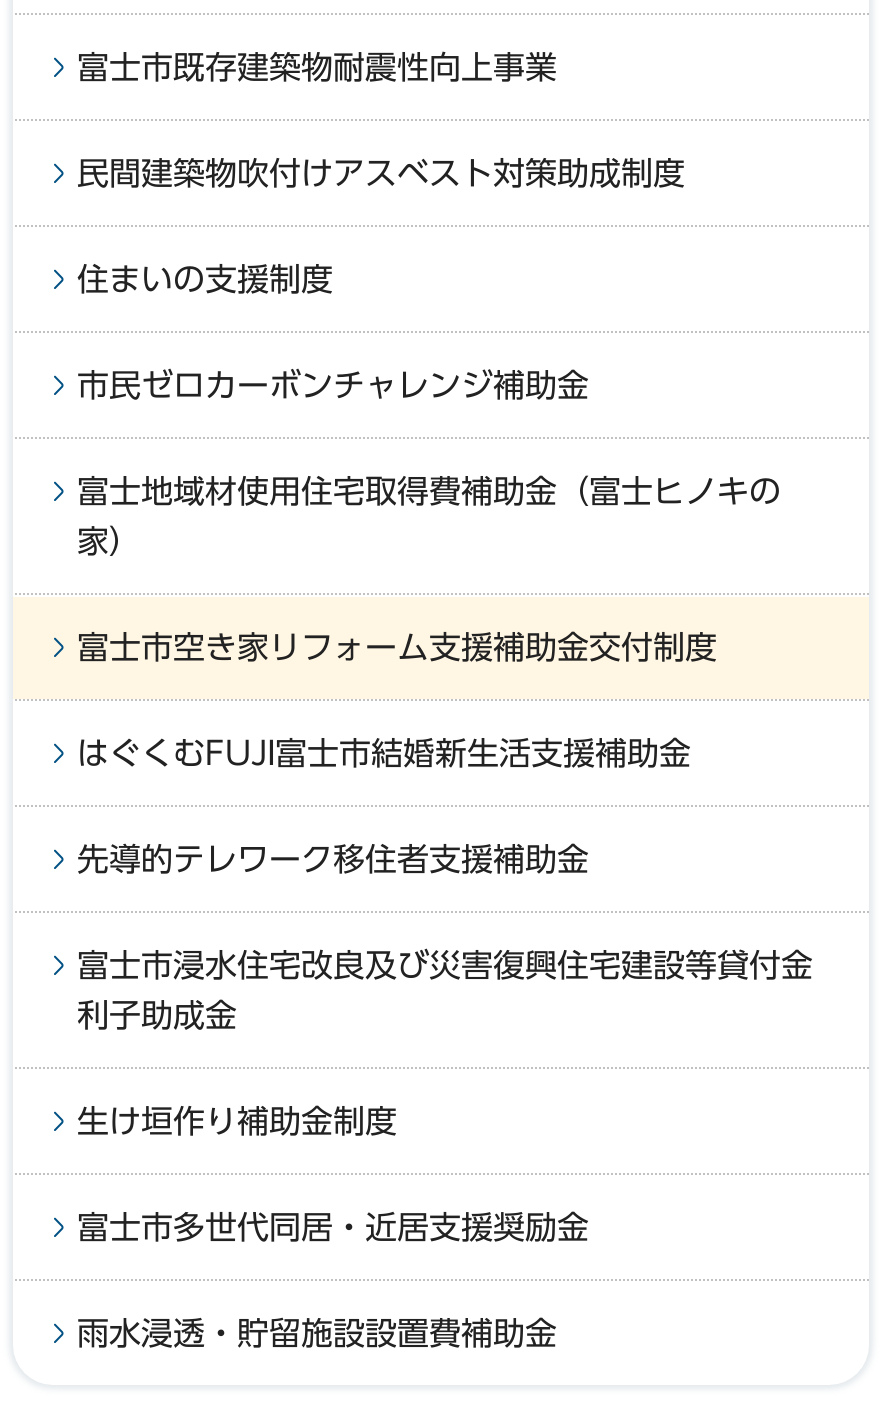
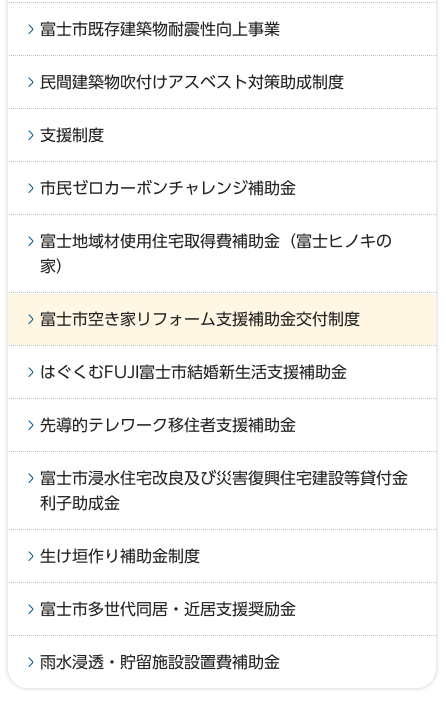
- 住まいの支援制度
+ 支援制度
